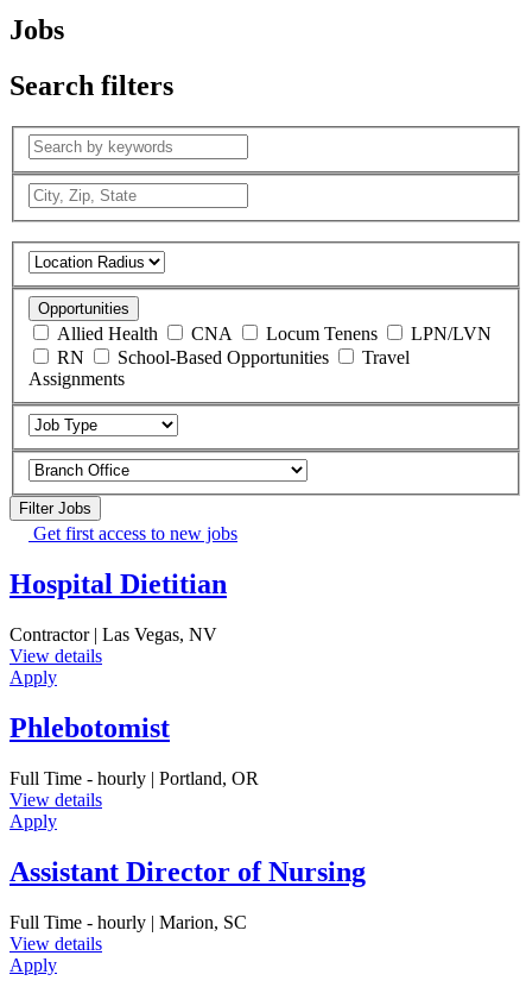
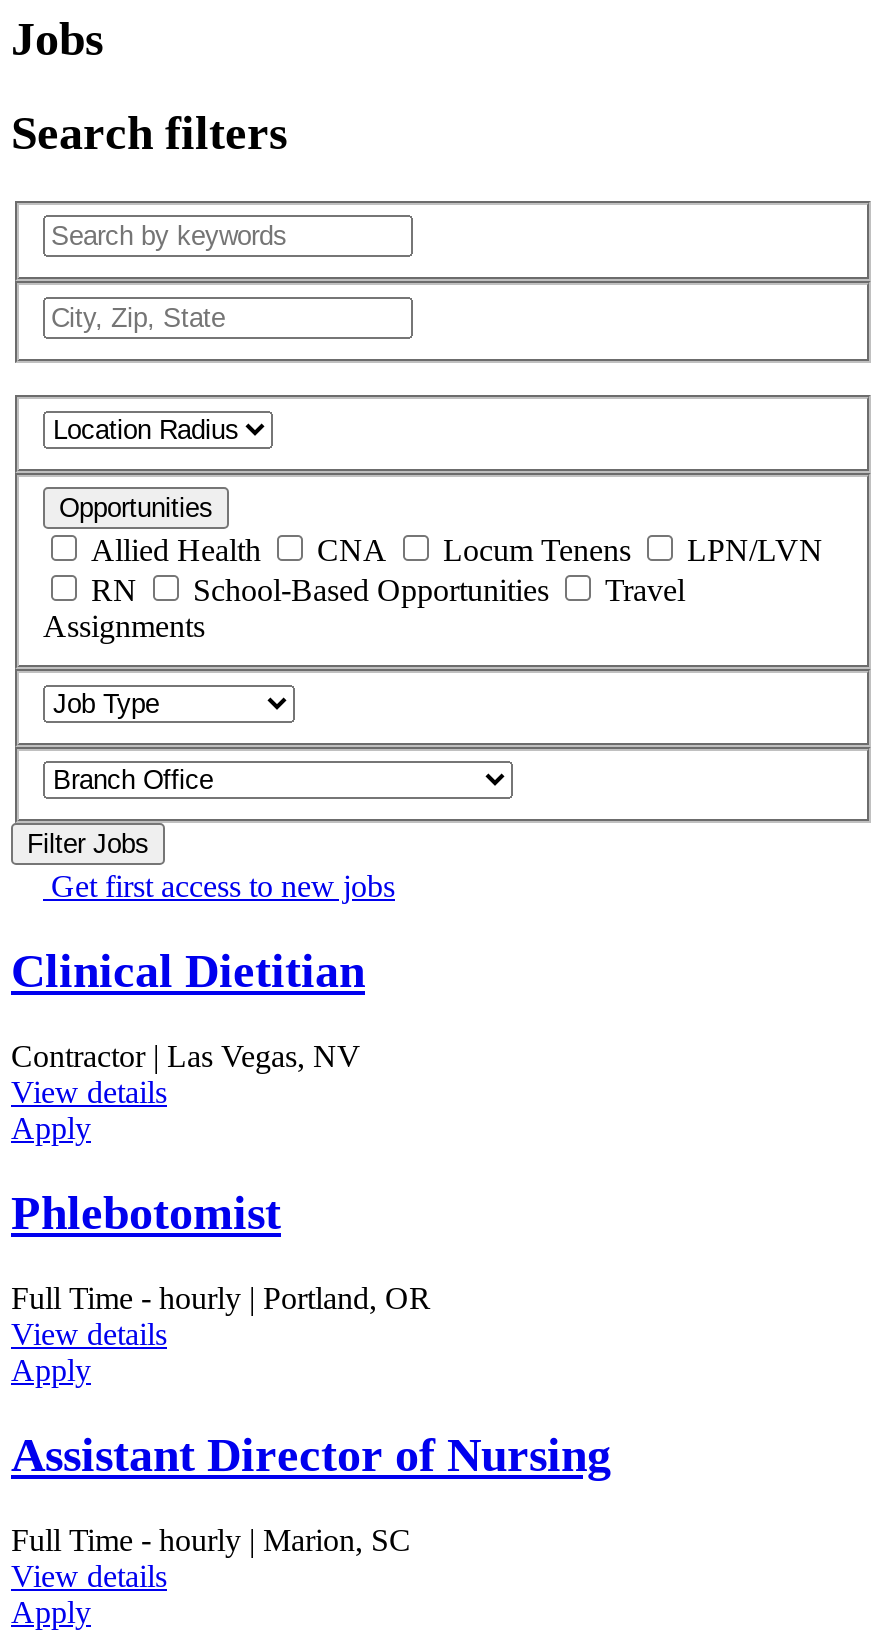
- Hospital Dietitian
+ Clinical Dietitian
